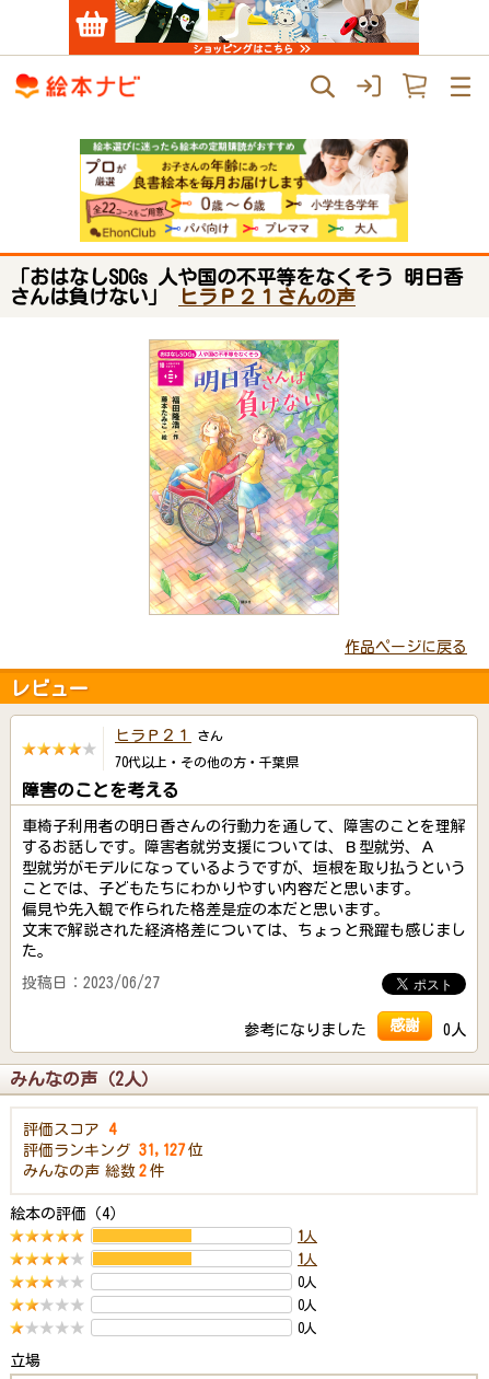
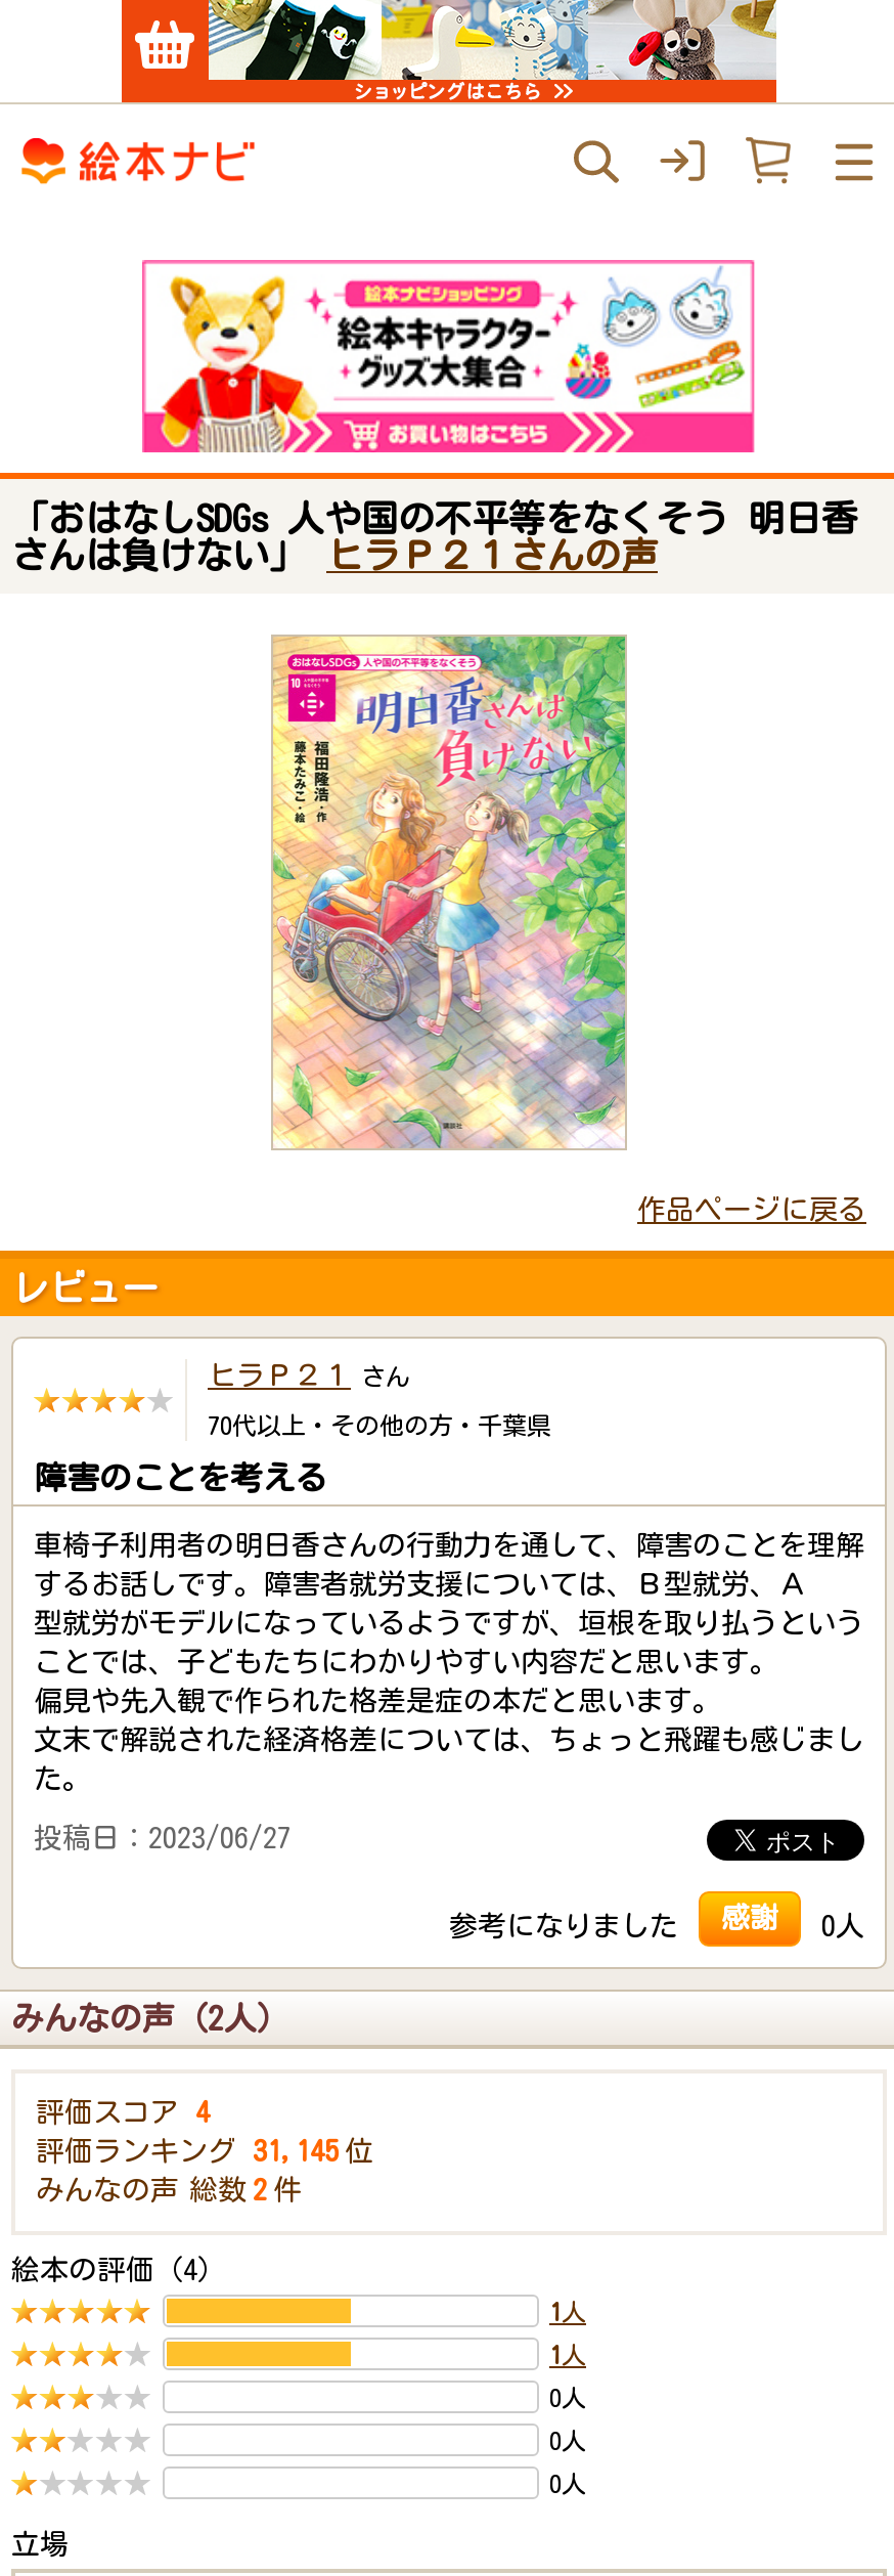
- [image]
+ [image]

- 評価ランキング 31,127 位
+ 評価ランキング 31,145 位
